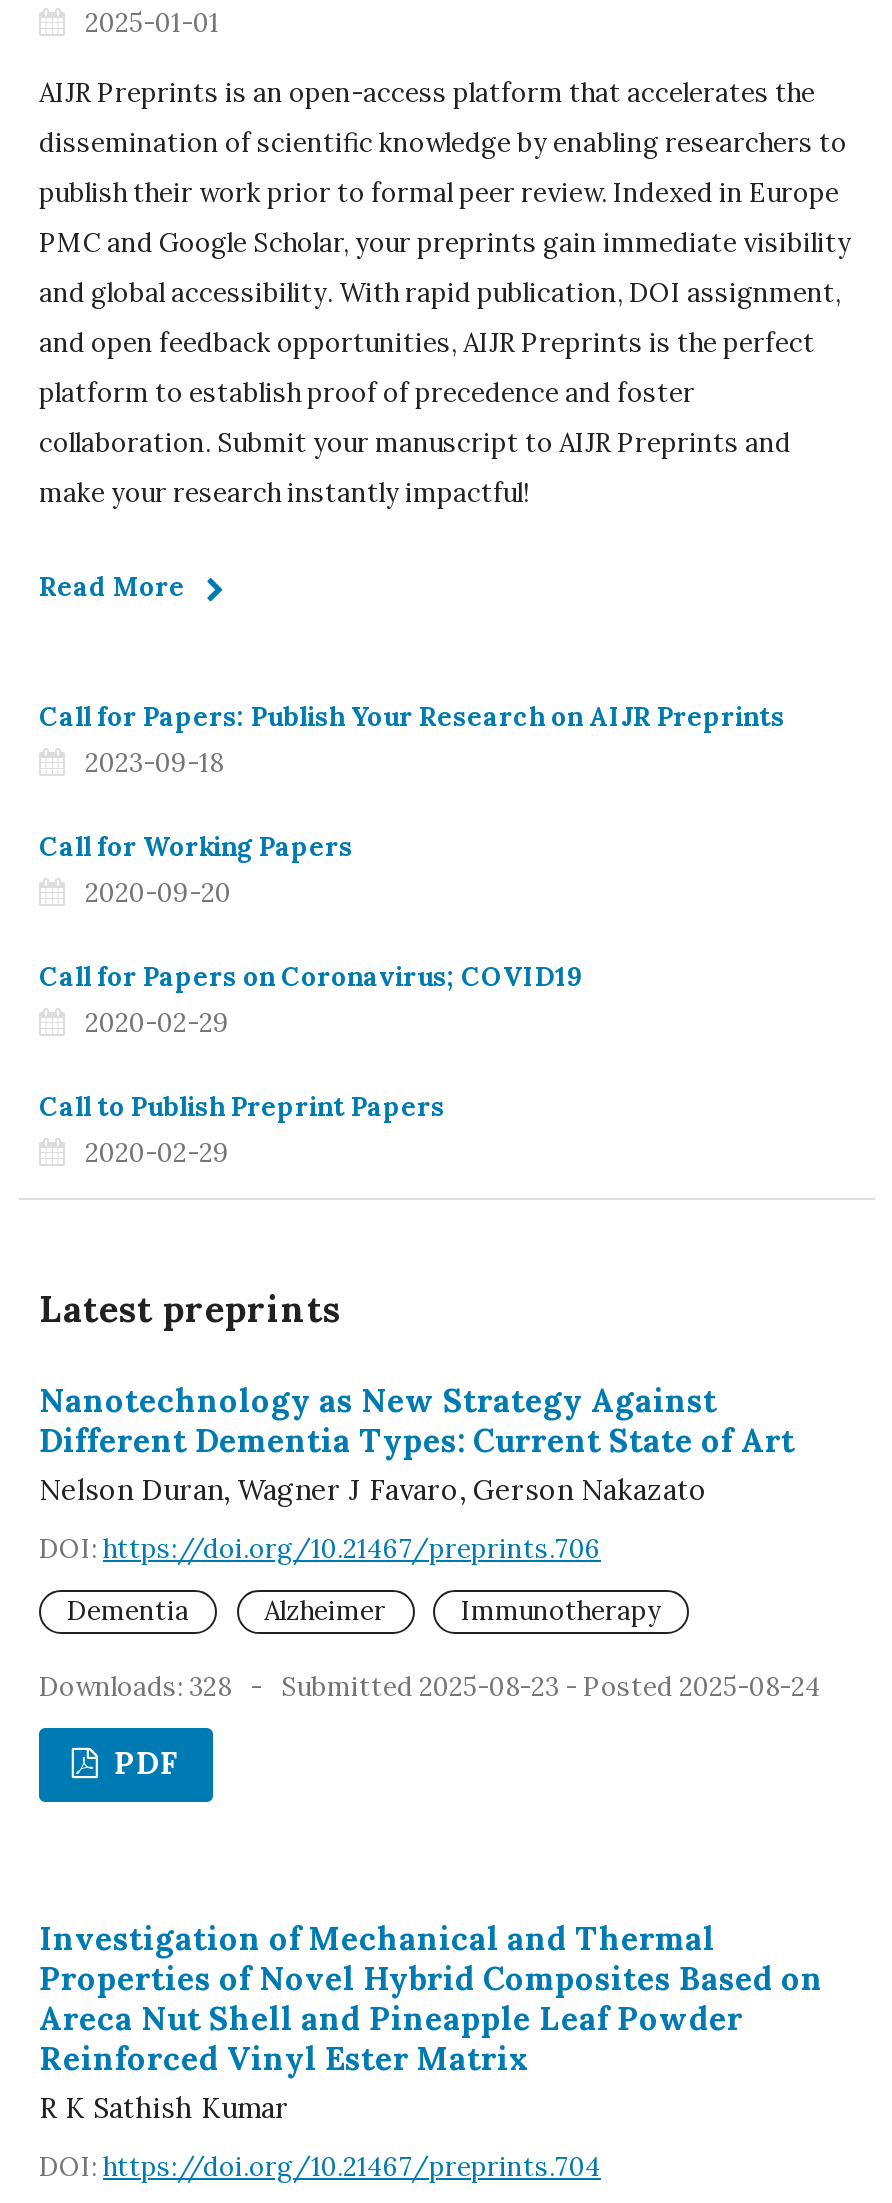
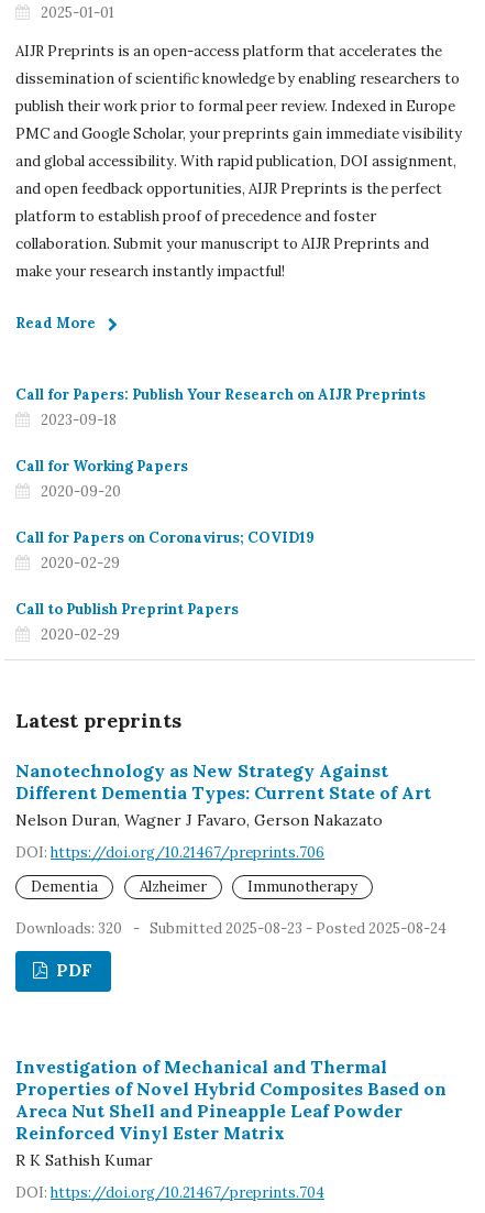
- Downloads: 328 - Submitted 2025-08-23 - Posted 2025-08-24
+ Downloads: 320 - Submitted 2025-08-23 - Posted 2025-08-24
